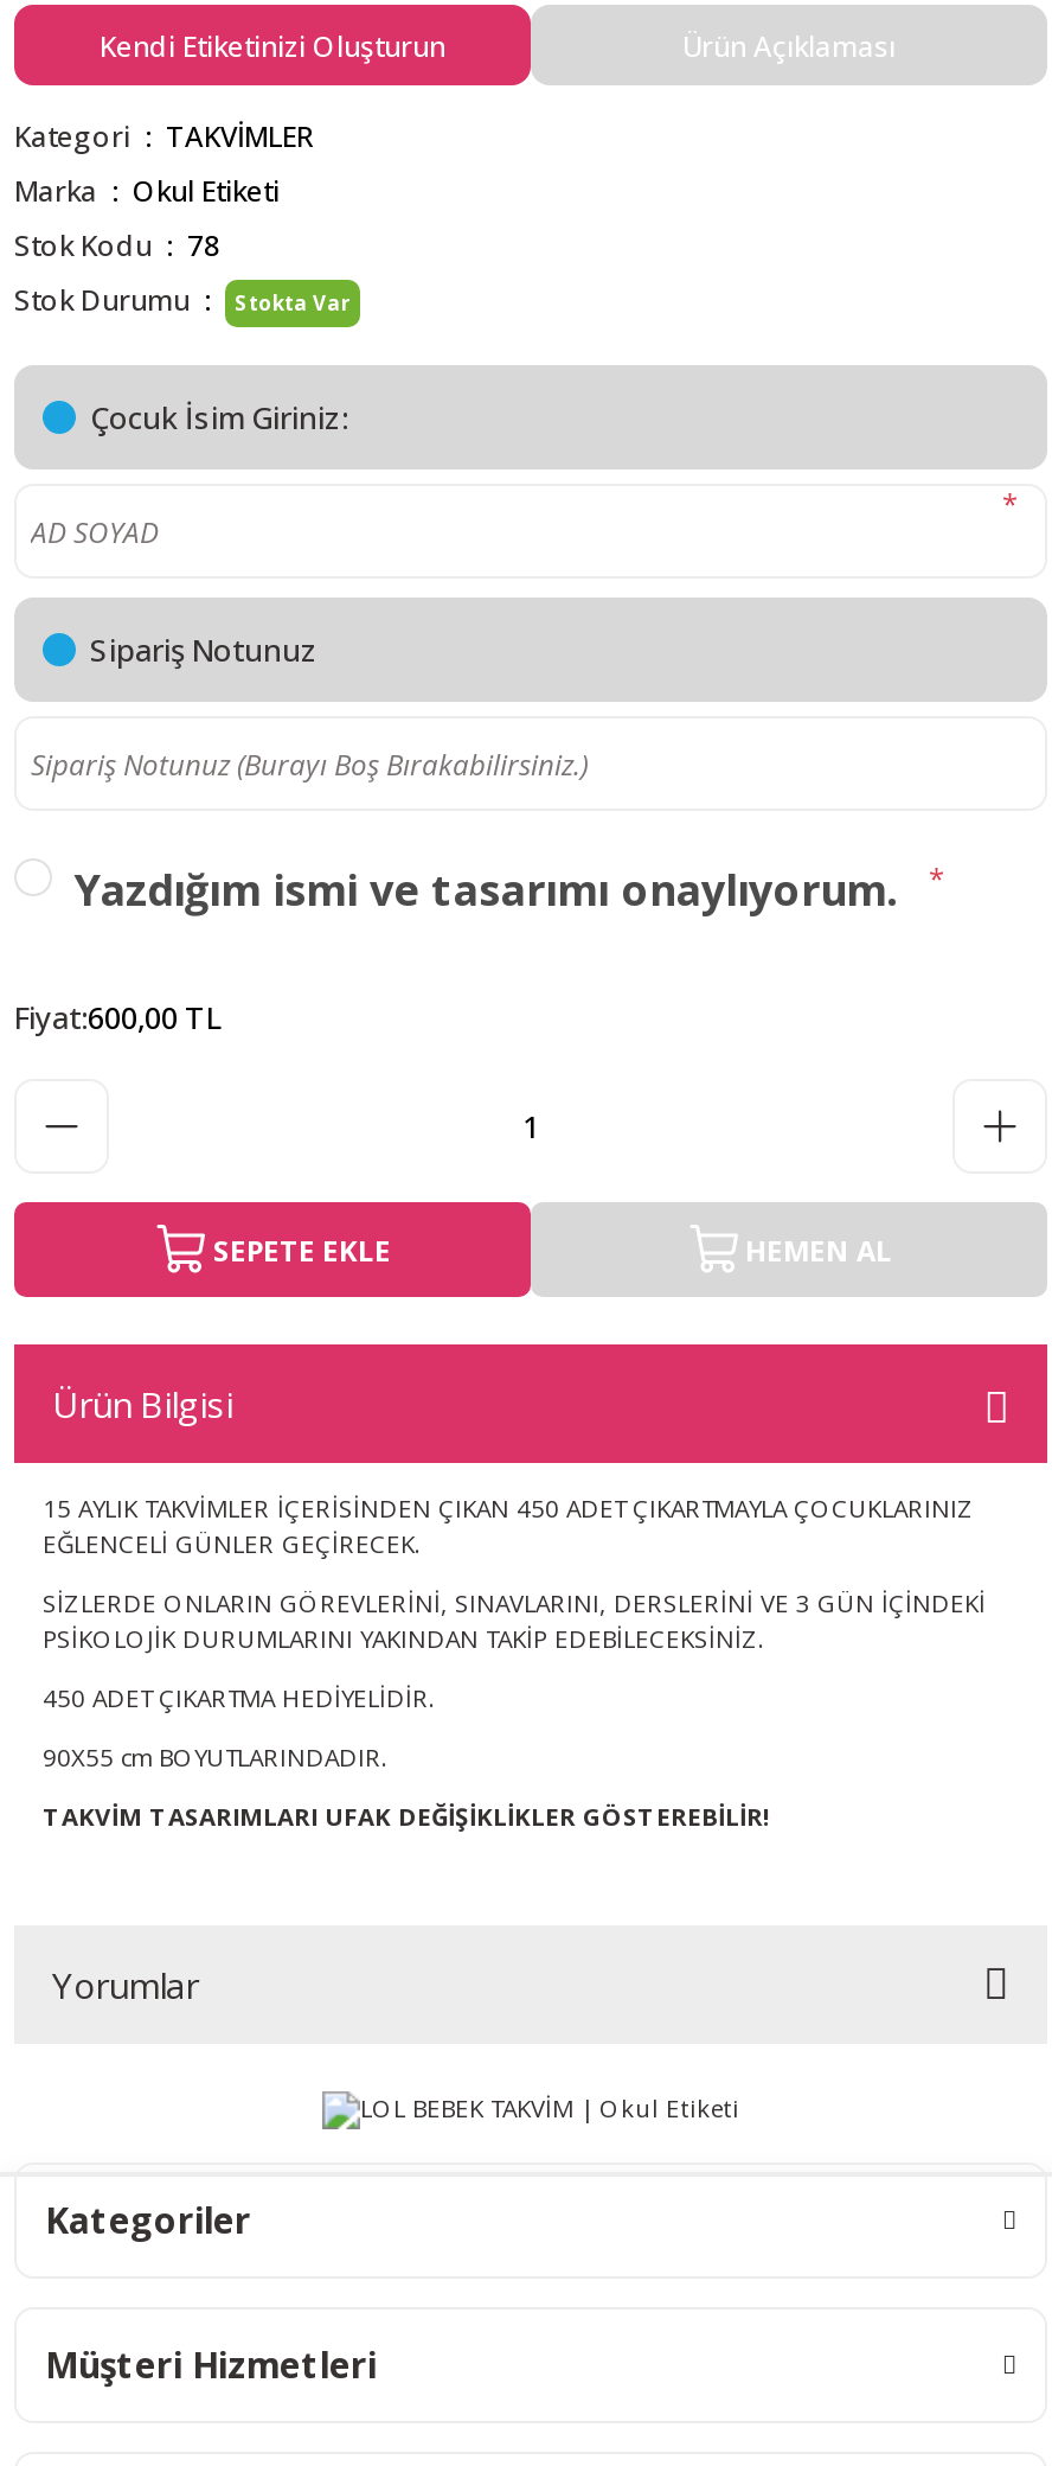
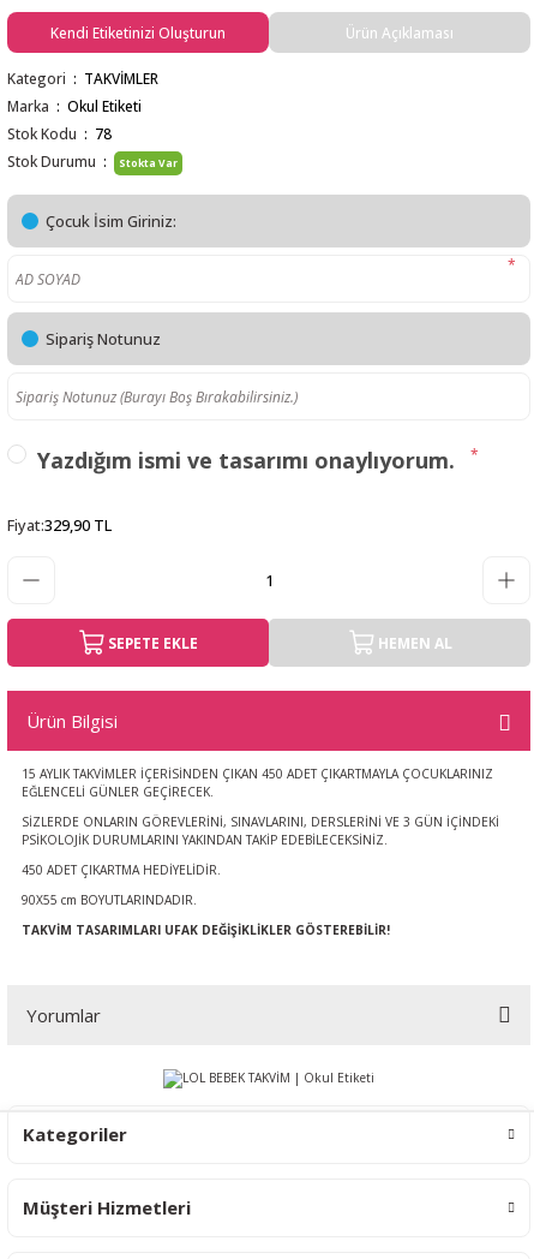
- Fiyat:600,00 TL
+ Fiyat:329,90 TL
